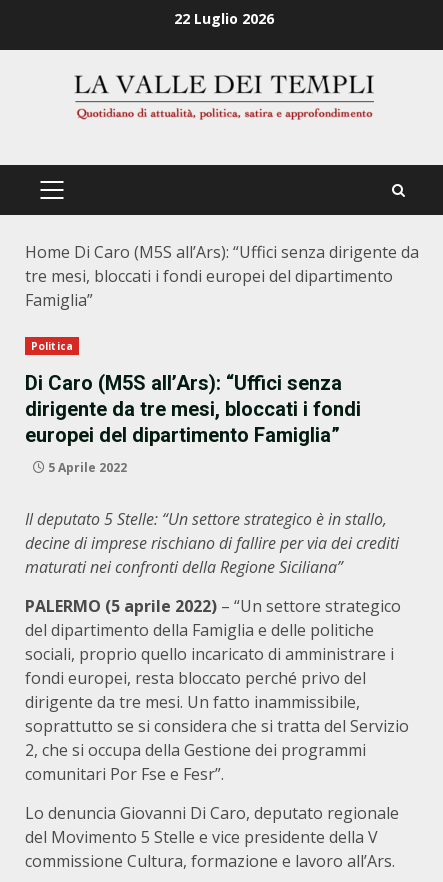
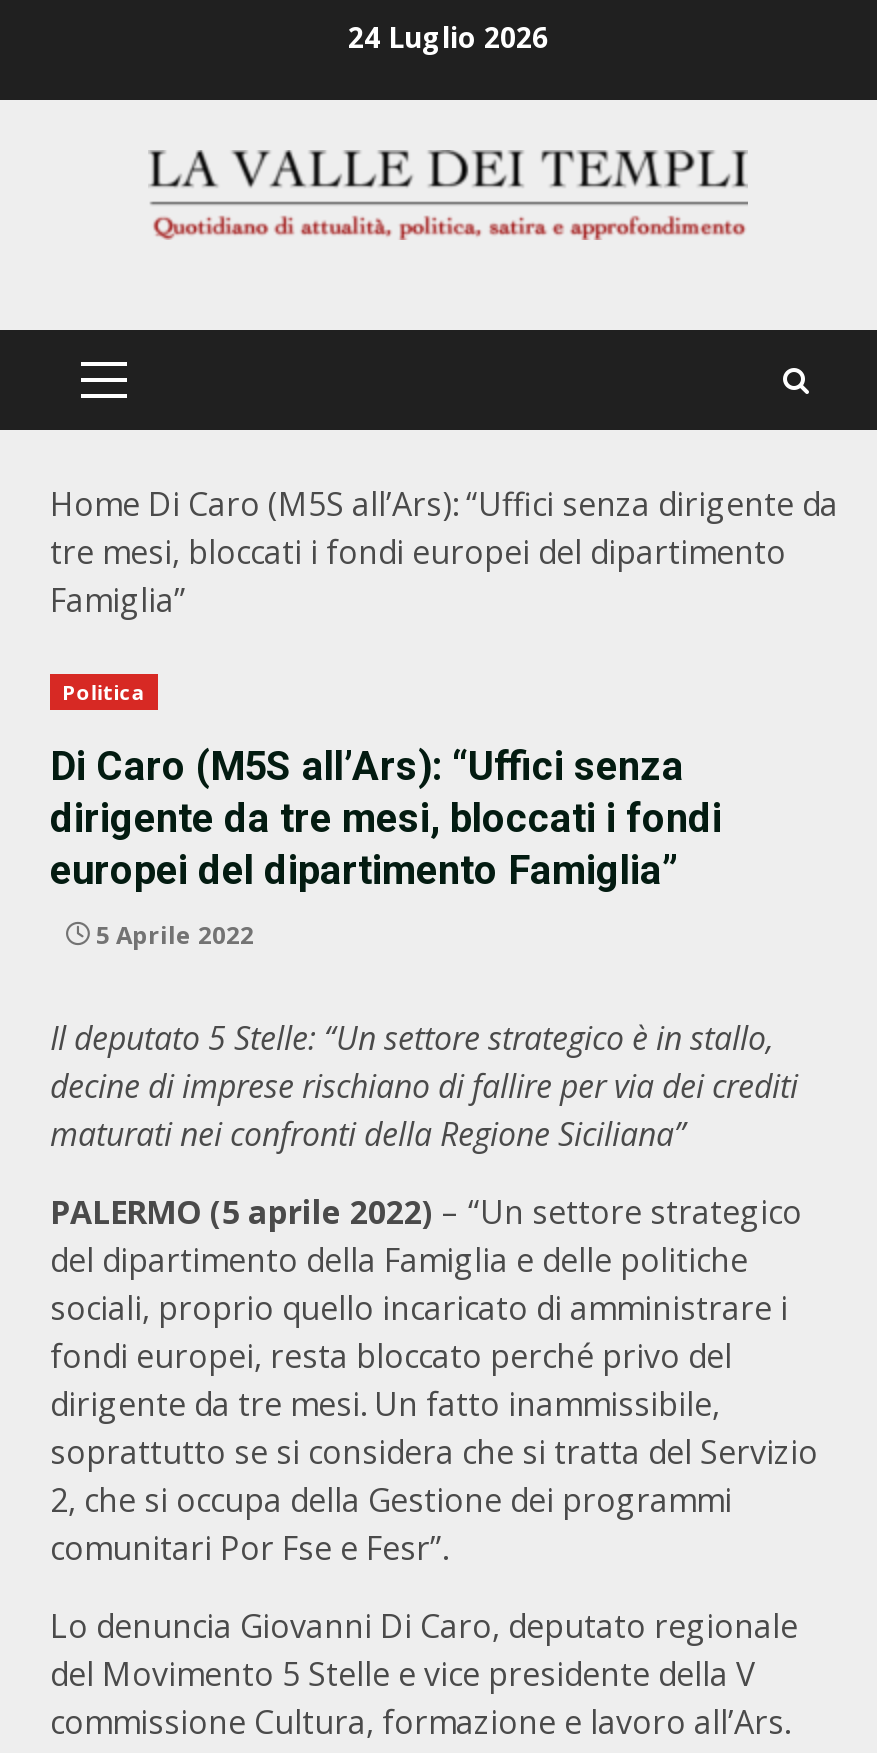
- 22 Luglio 2026
+ 24 Luglio 2026
